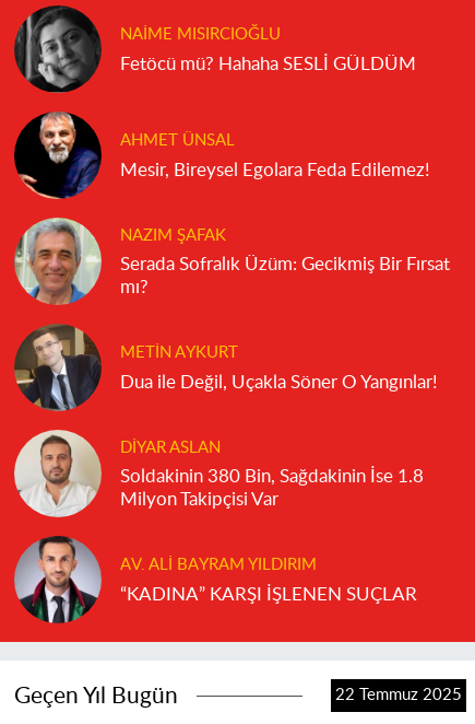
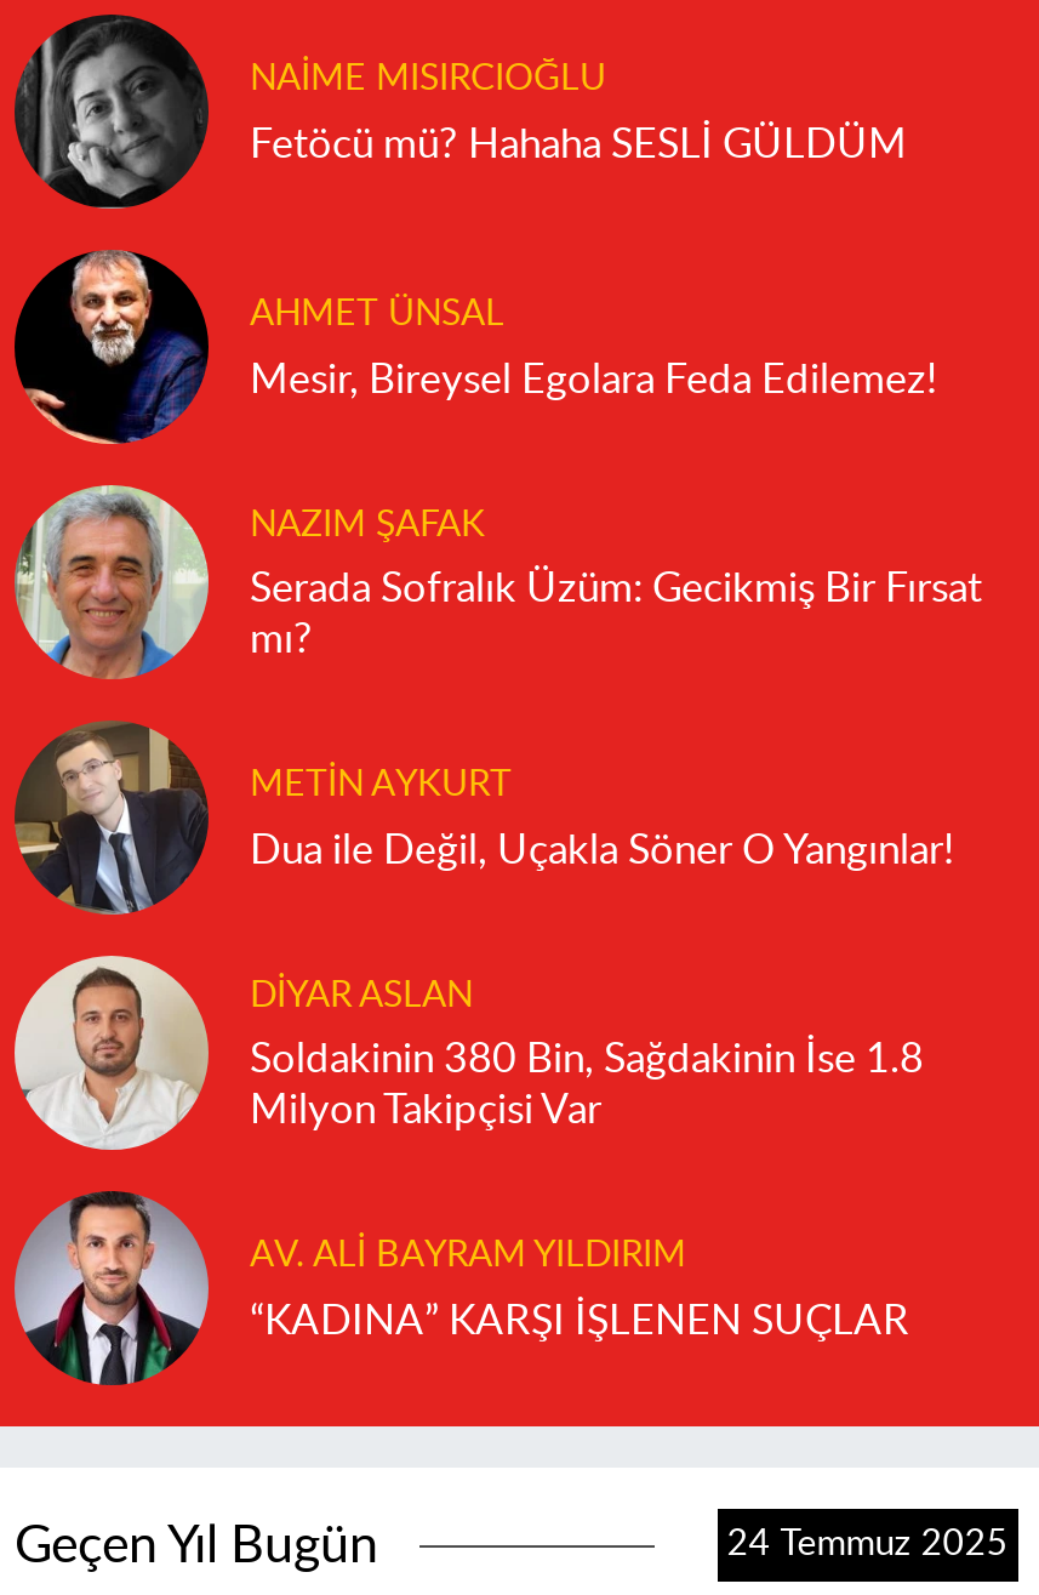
- 22 Temmuz 2025
+ 24 Temmuz 2025
